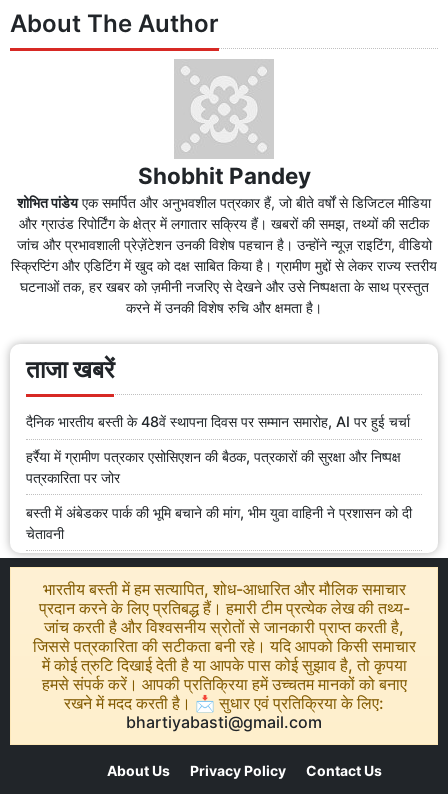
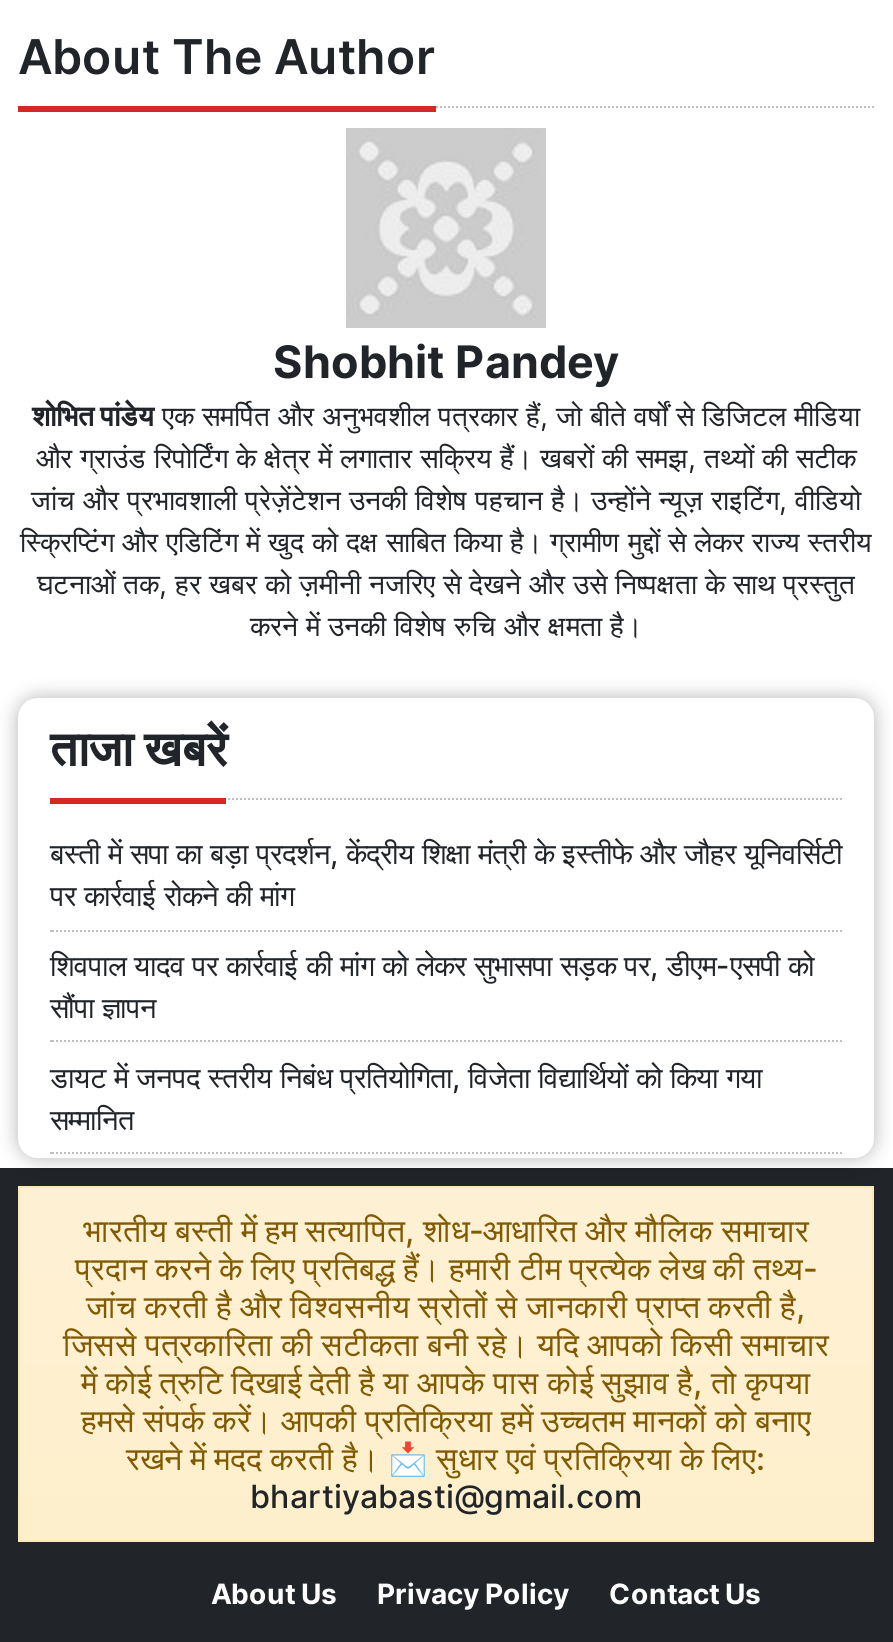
- दैनिक भारतीय बस्ती के 48वें स्थापना दिवस पर सम्मान समारोह, AI पर हुई चर्चा
+ बस्ती में सपा का बड़ा प्रदर्शन, केंद्रीय शिक्षा मंत्री के इस्तीफे और जौहर यूनिवर्सिटी
+ पर कार्रवाई रोकने की मांग

- हर्रैया में ग्रामीण पत्रकार एसोसिएशन की बैठक, पत्रकारों की सुरक्षा और निष्पक्ष
- पत्रकारिता पर जोर
+ शिवपाल यादव पर कार्रवाई की मांग को लेकर सुभासपा सड़क पर, डीएम-एसपी को
+ सौंपा ज्ञापन

- बस्ती में अंबेडकर पार्क की भूमि बचाने की मांग, भीम युवा वाहिनी ने प्रशासन को दी
- चेतावनी
+ डायट में जनपद स्तरीय निबंध प्रतियोगिता, विजेता विद्यार्थियों को किया गया
+ सम्मानित
